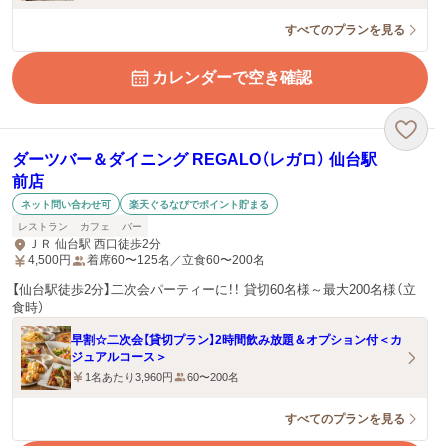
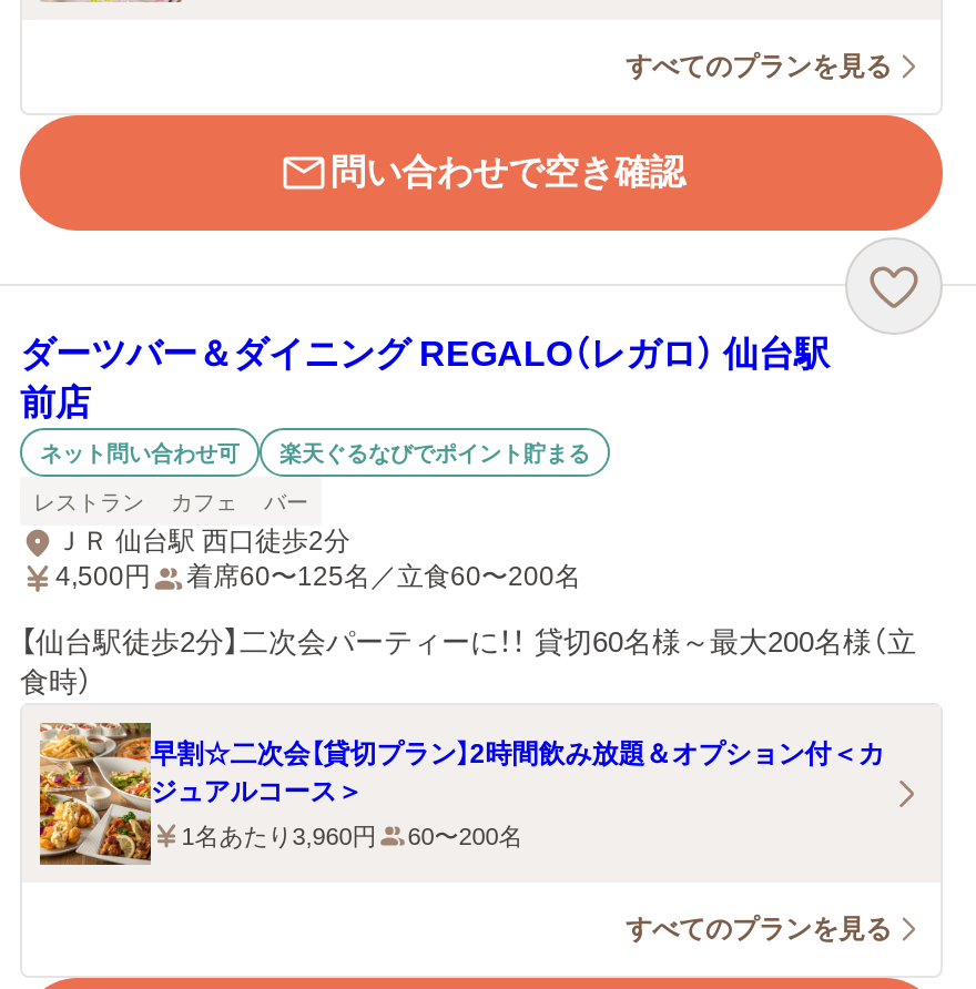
- カレンダーで空き確認
+ 問い合わせで空き確認
